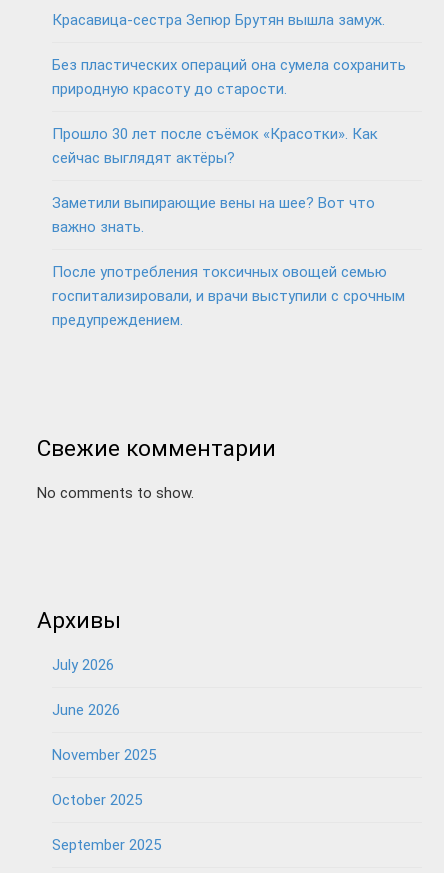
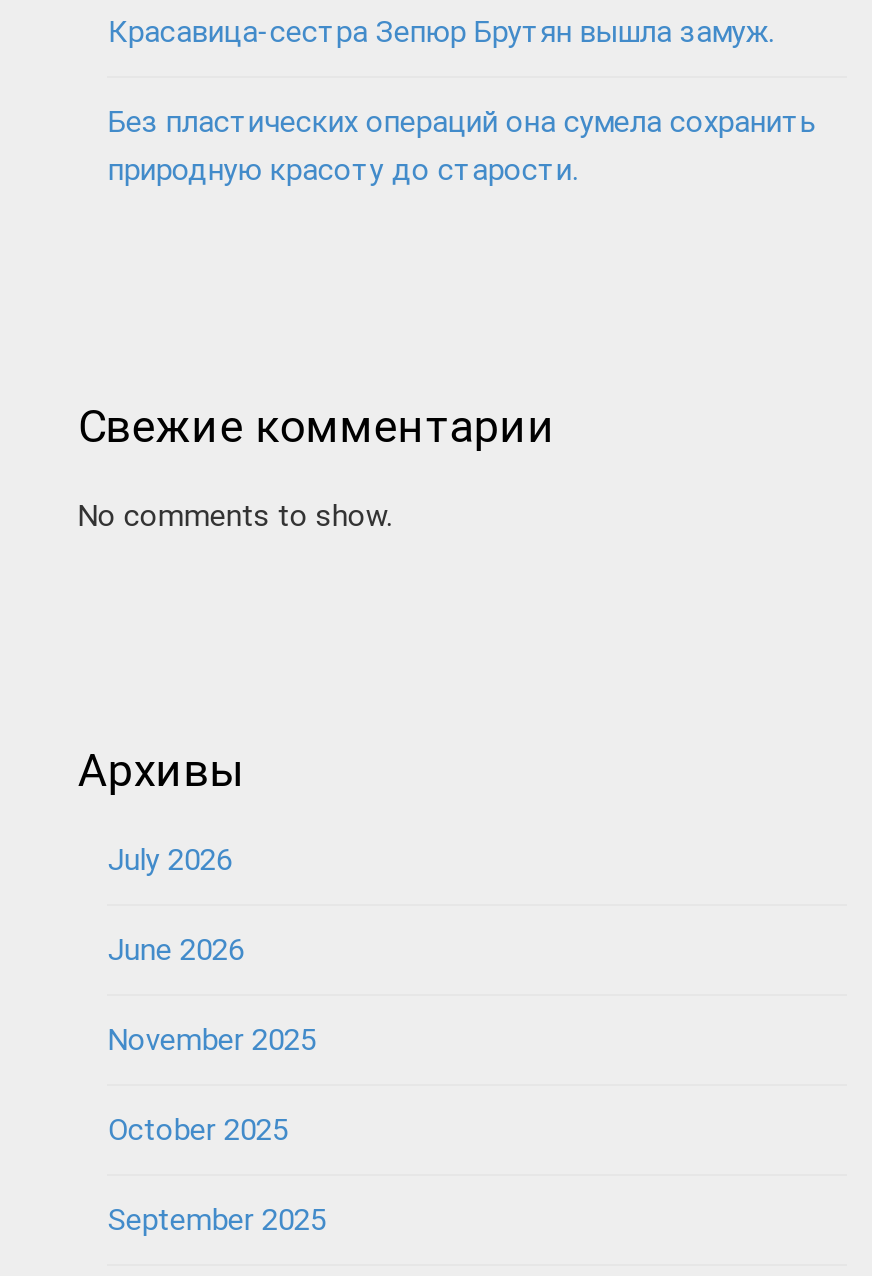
- Прошло 30 лет после съёмок «Красотки». Как
- сейчас выглядят актёры?
- Заметили выпирающие вены на шее? Вот что
- важно знать.
- После употребления токсичных овощей семью
- госпитализировали, и врачи выступили с срочным
- предупреждением.
